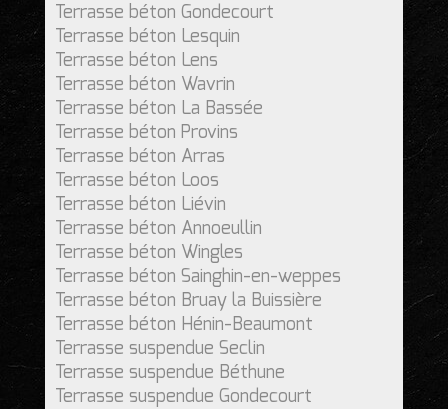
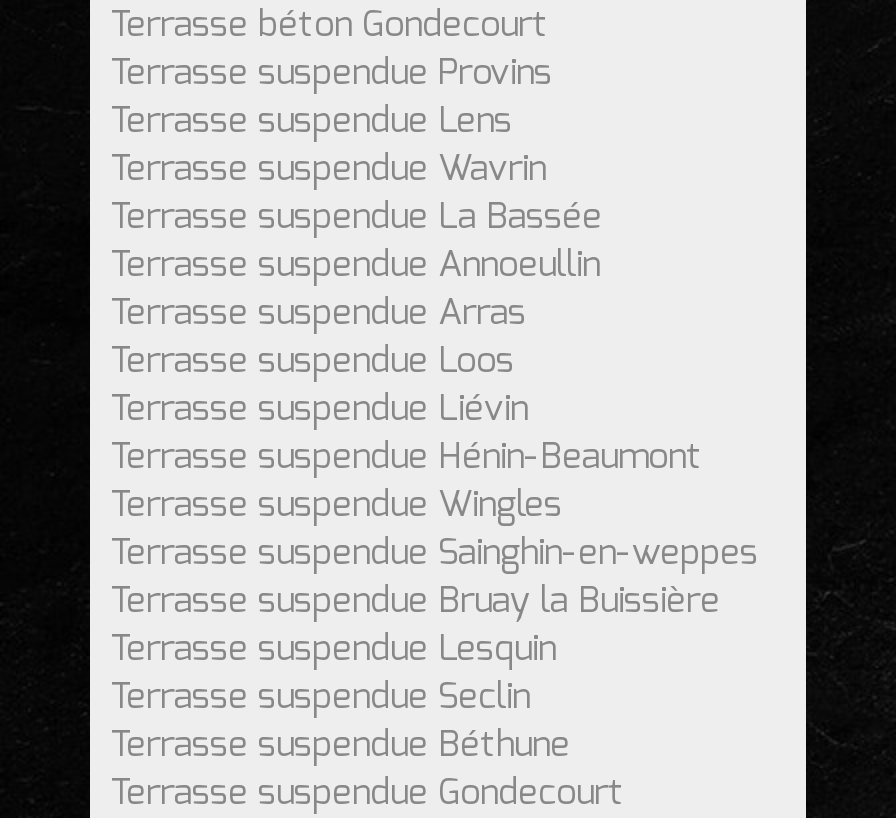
- Terrasse béton Lesquin
+ Terrasse suspendue Provins

- Terrasse béton Lens
+ Terrasse suspendue Lens

- Terrasse béton Wavrin
+ Terrasse suspendue Wavrin

- Terrasse béton La Bassée
+ Terrasse suspendue La Bassée

- Terrasse béton Provins
+ Terrasse suspendue Annoeullin

- Terrasse béton Arras
+ Terrasse suspendue Arras

- Terrasse béton Loos
+ Terrasse suspendue Loos

- Terrasse béton Liévin
+ Terrasse suspendue Liévin

- Terrasse béton Annoeullin
+ Terrasse suspendue Hénin-Beaumont

- Terrasse béton Wingles
+ Terrasse suspendue Wingles

- Terrasse béton Sainghin-en-weppes
+ Terrasse suspendue Sainghin-en-weppes

- Terrasse béton Bruay la Buissière
+ Terrasse suspendue Bruay la Buissière

- Terrasse béton Hénin-Beaumont
+ Terrasse suspendue Lesquin
